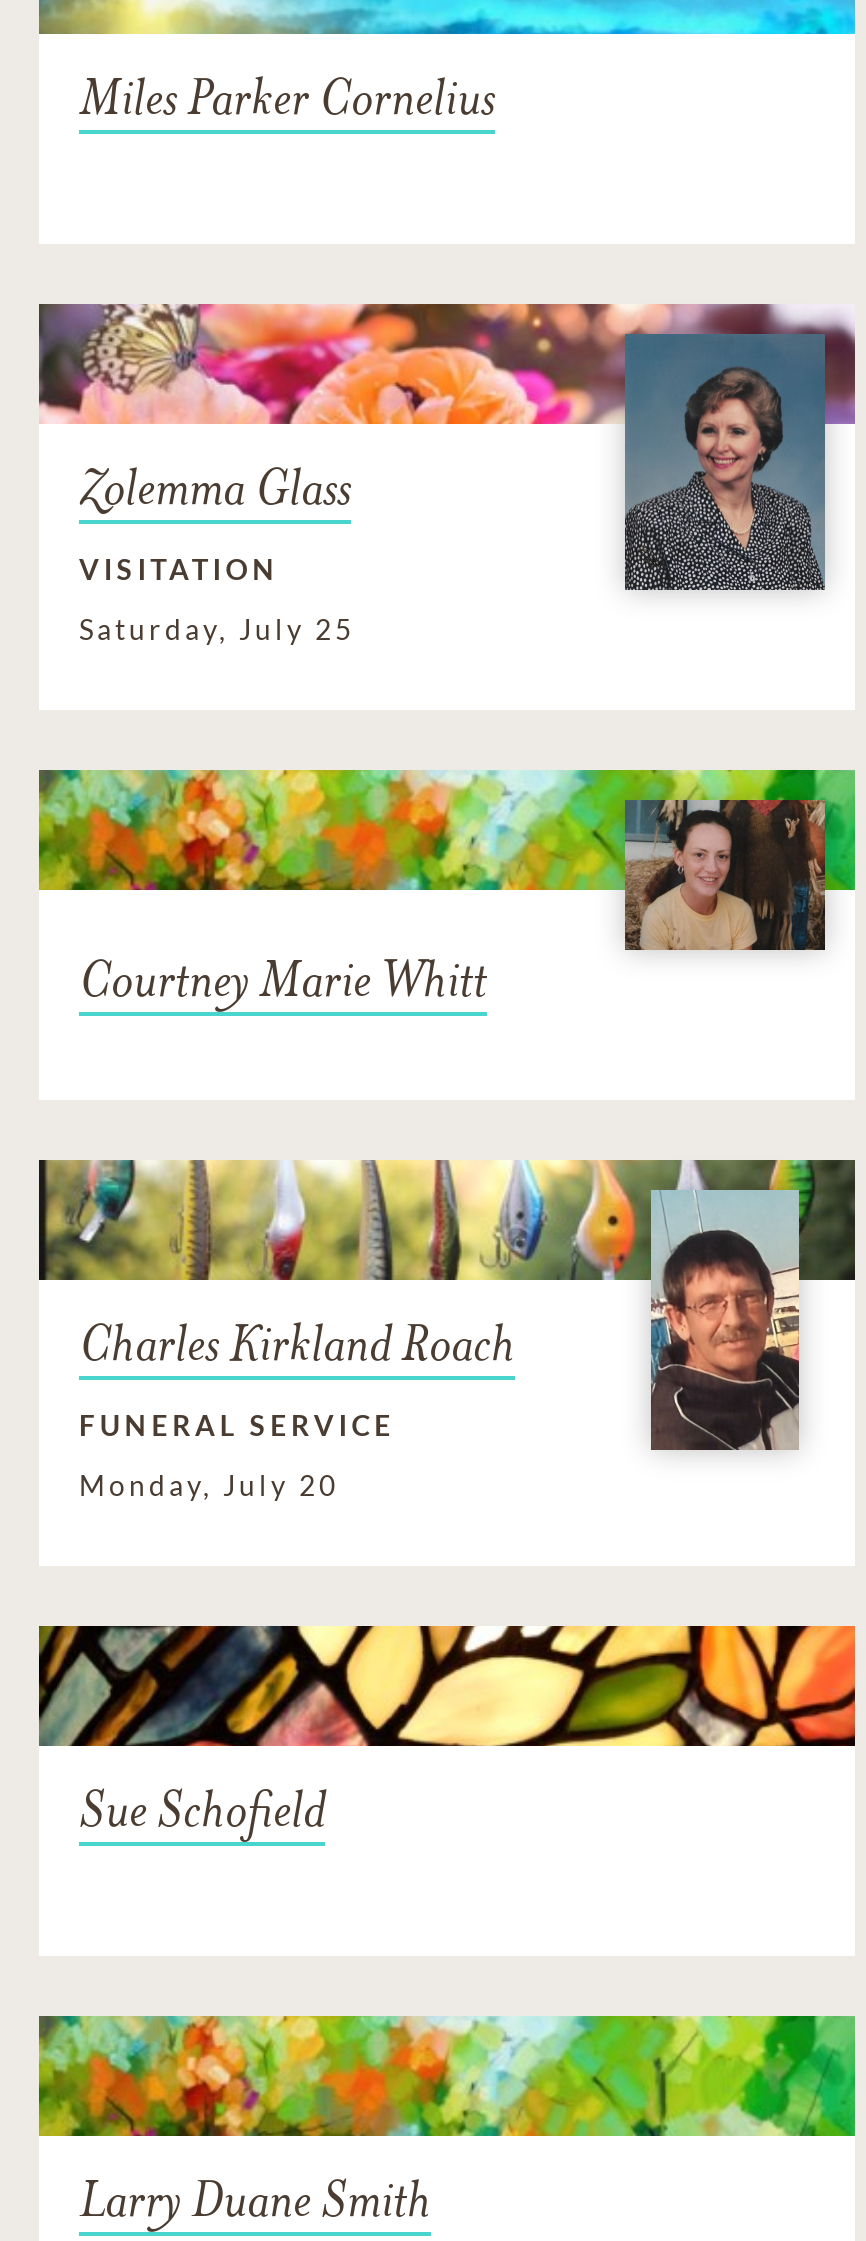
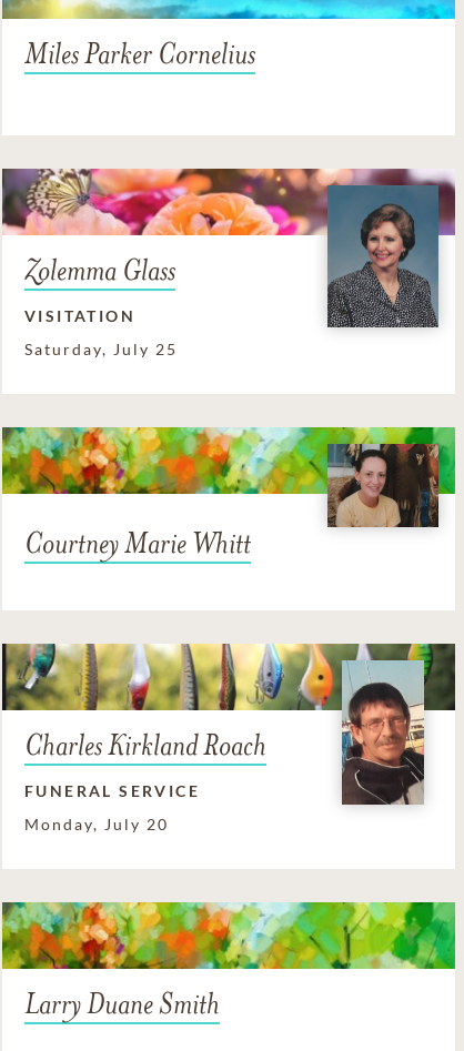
- [image]
- Sue Schofield
